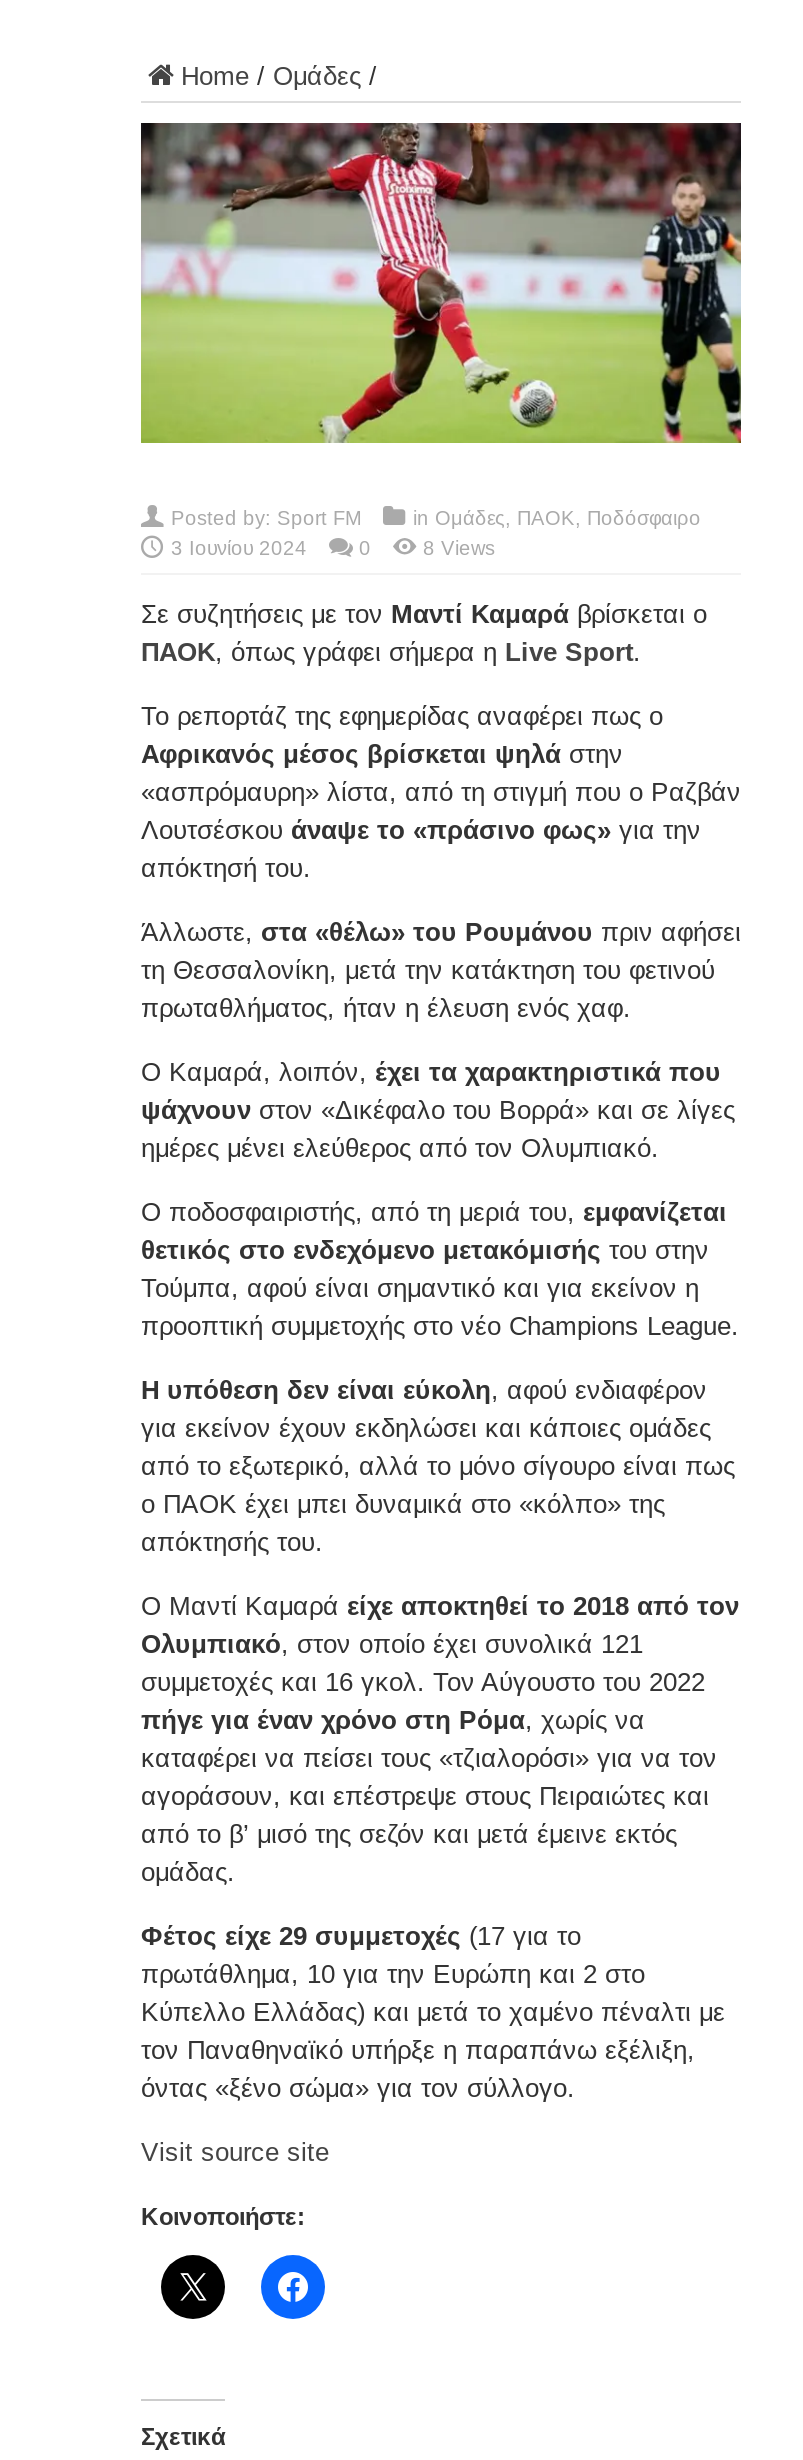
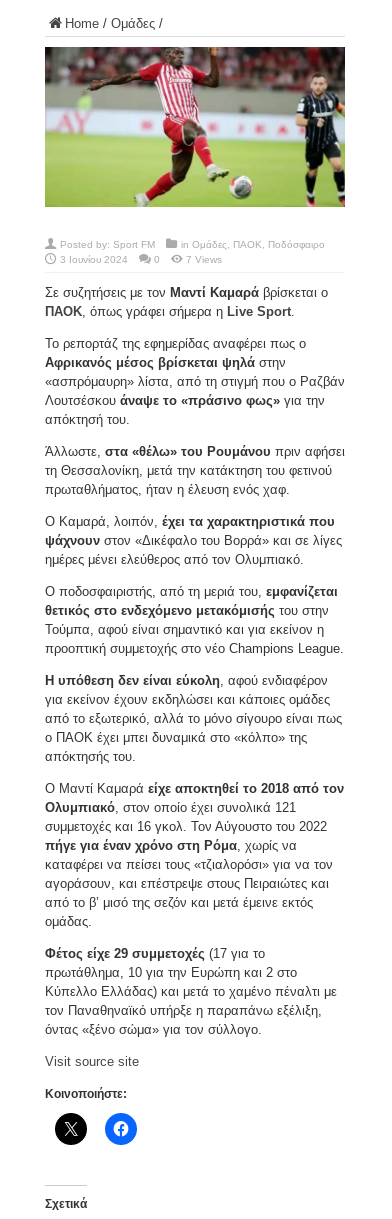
- 8 Views
+ 7 Views
